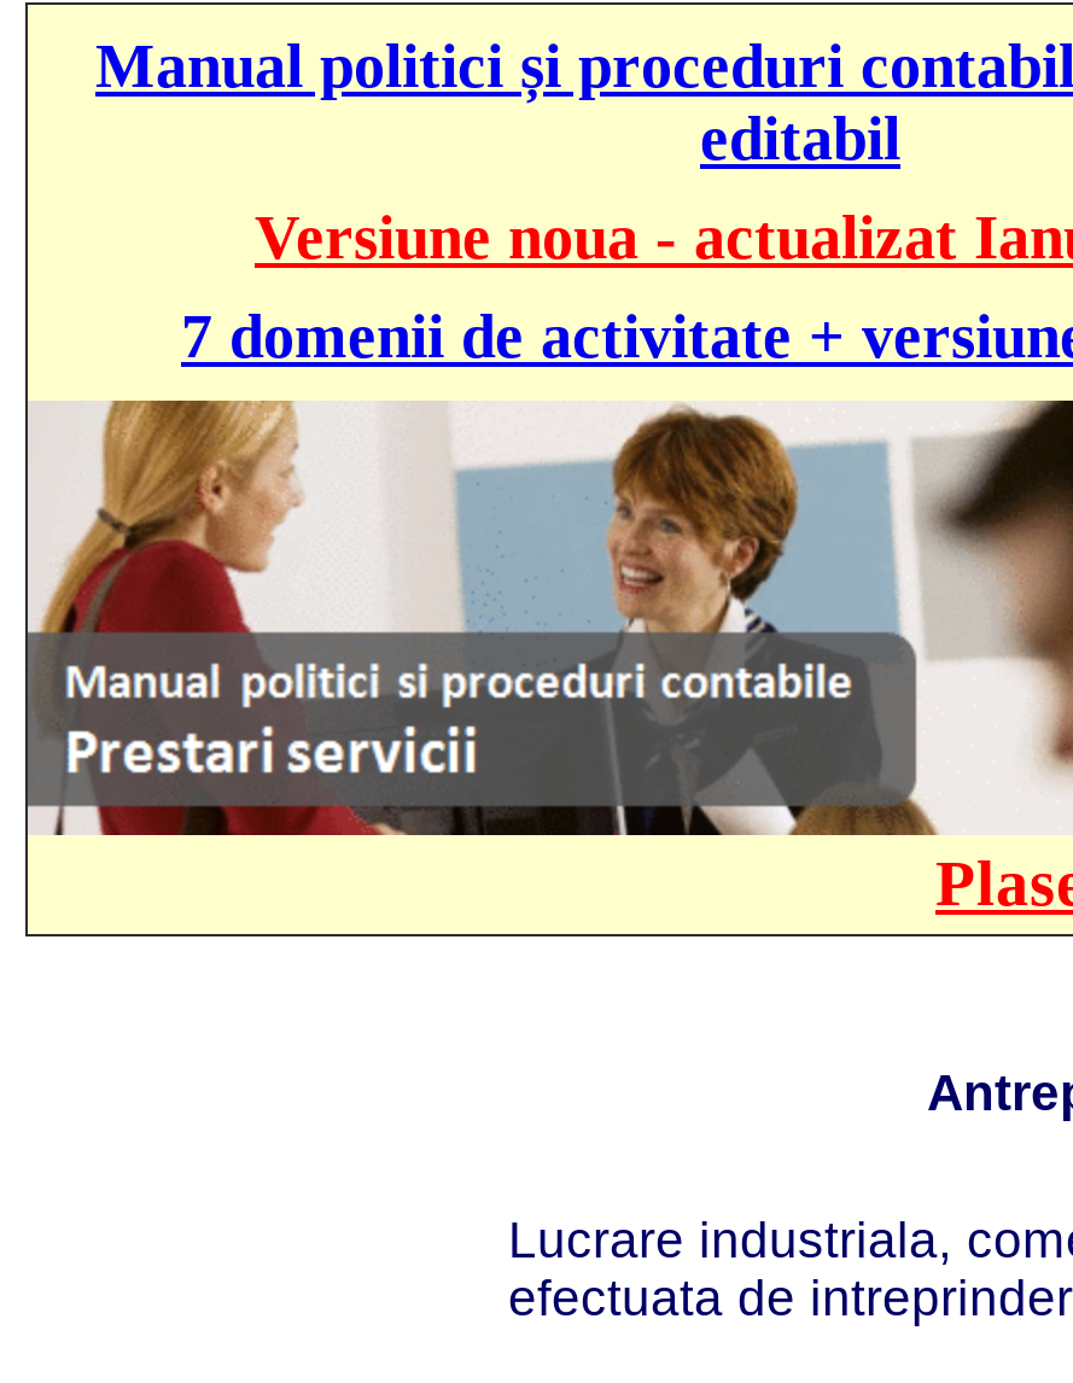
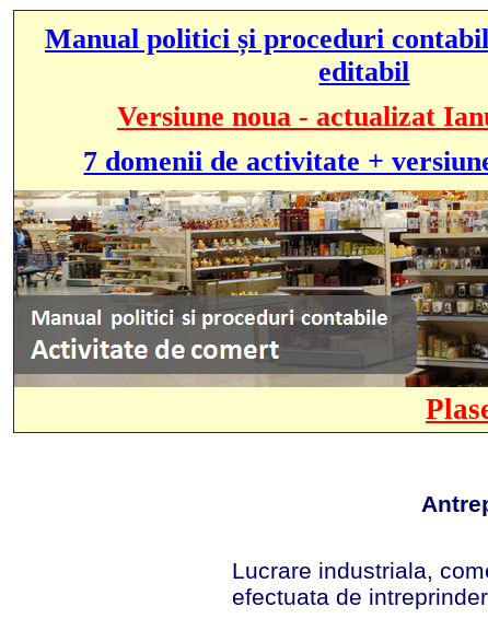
- [image]
+ [image]
